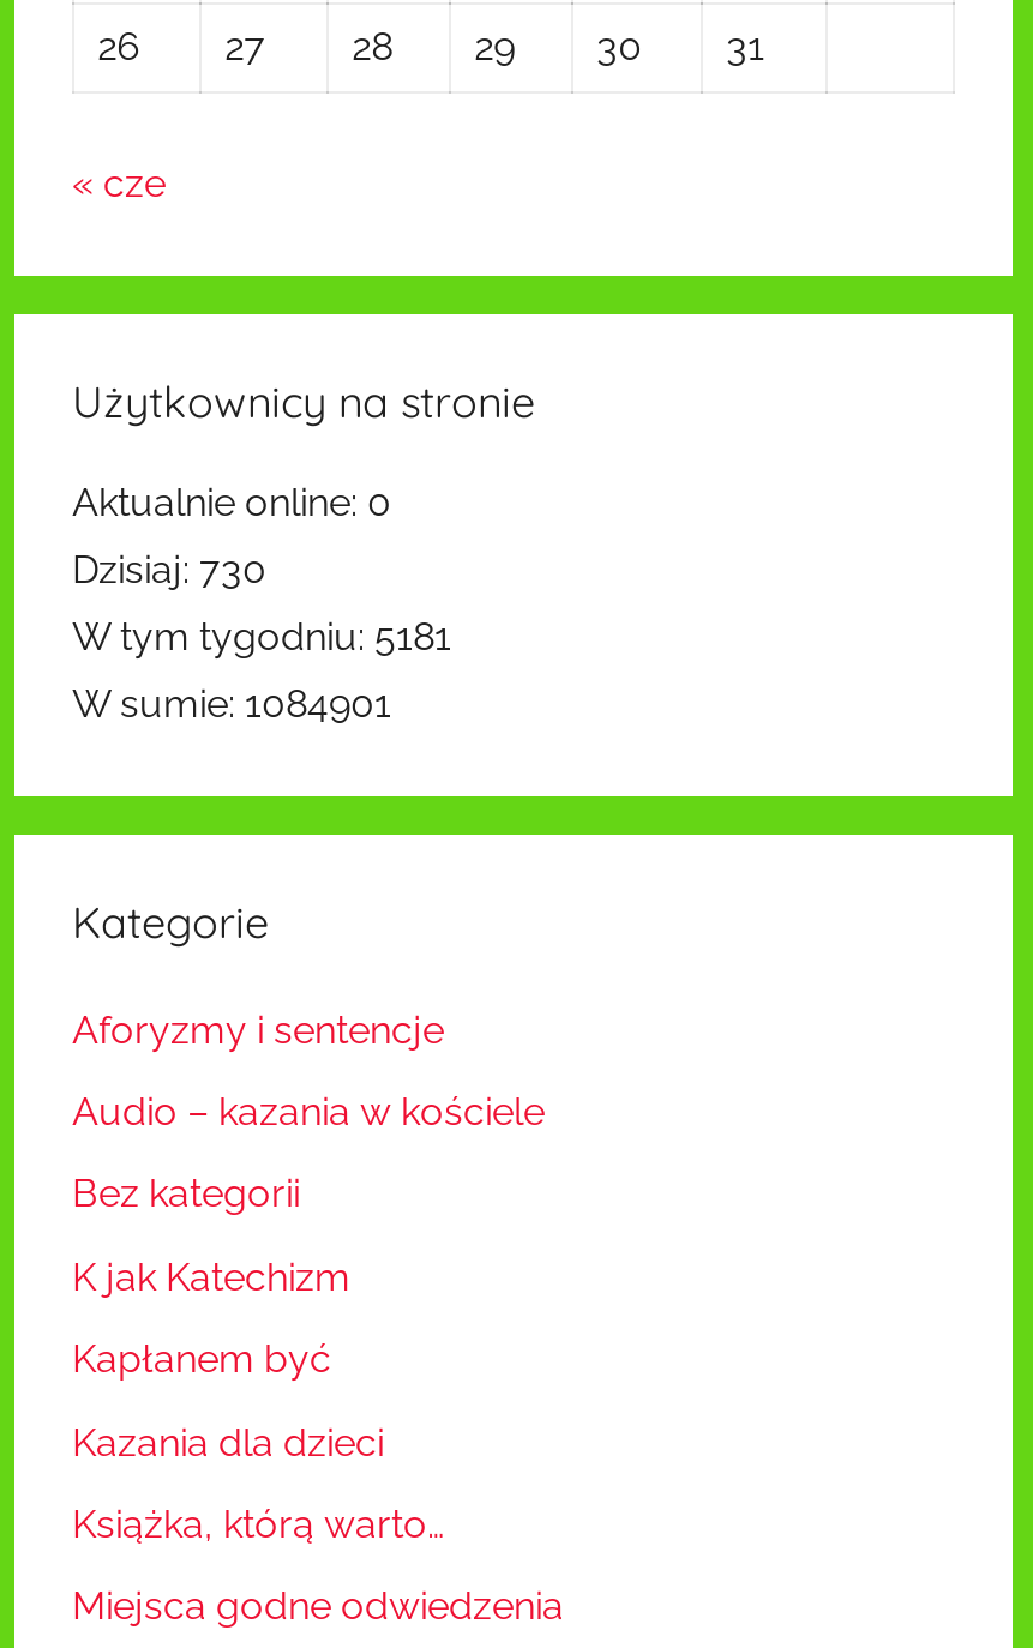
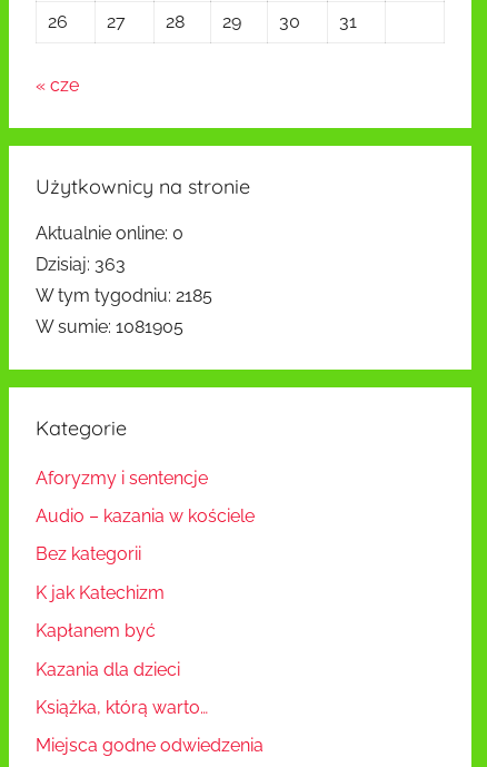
- Dzisiaj: 730
+ Dzisiaj: 363

- W tym tygodniu: 5181
+ W tym tygodniu: 2185

- W sumie: 1084901
+ W sumie: 1081905
